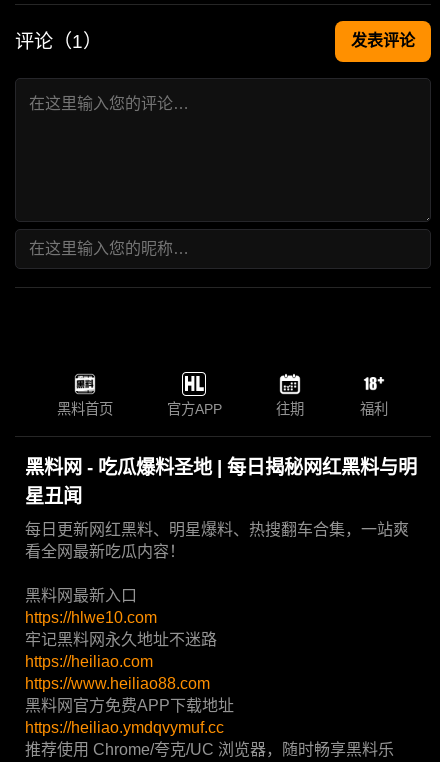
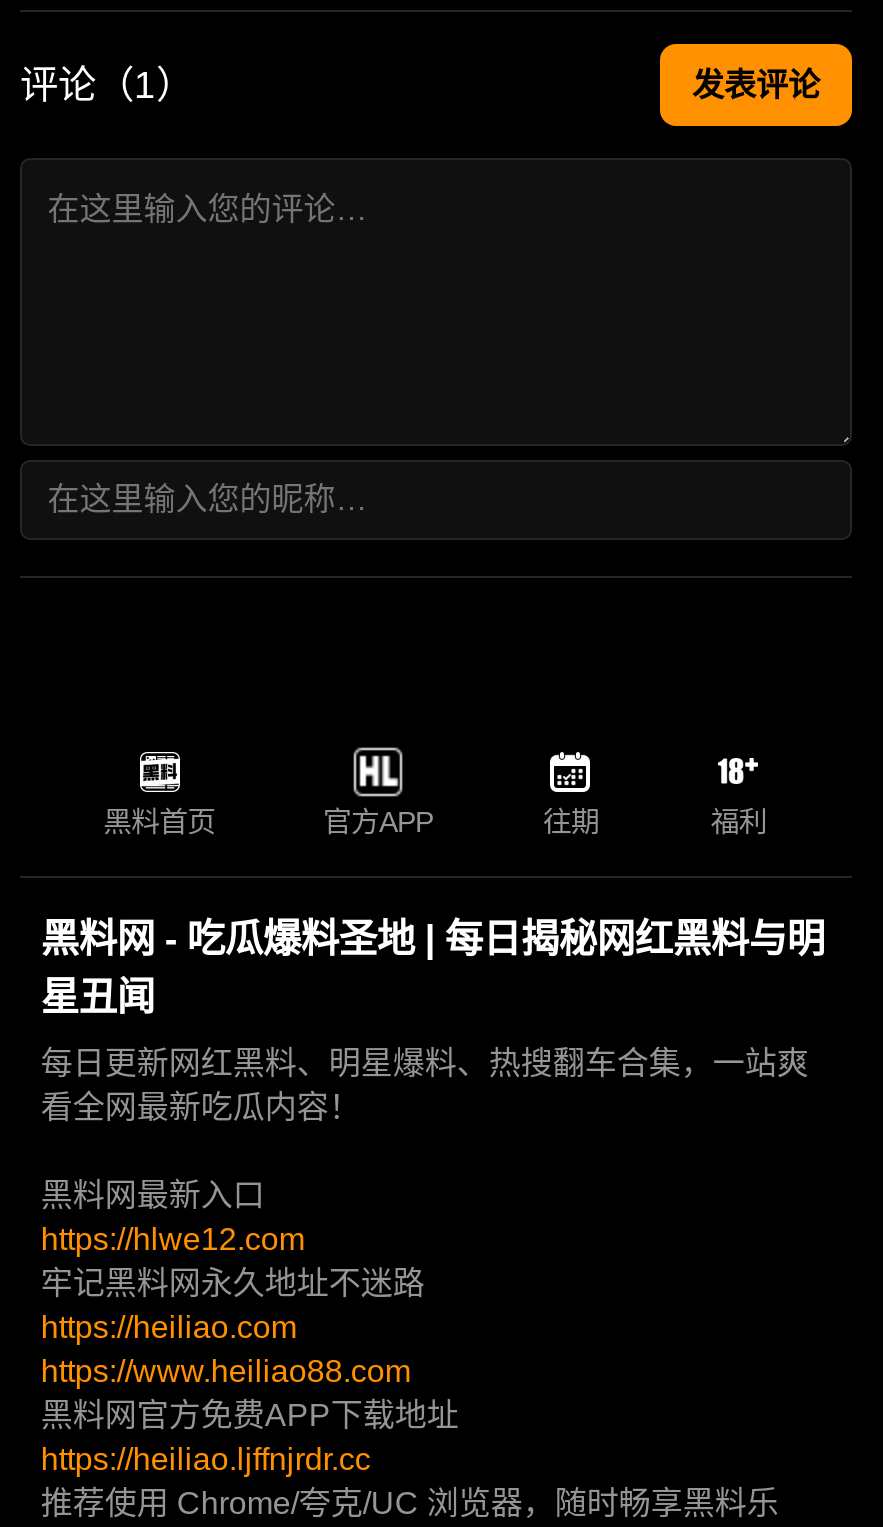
- https://hlwe10.com
+ https://hlwe12.com

- https://heiliao.ymdqvymuf.cc
+ https://heiliao.ljffnjrdr.cc
